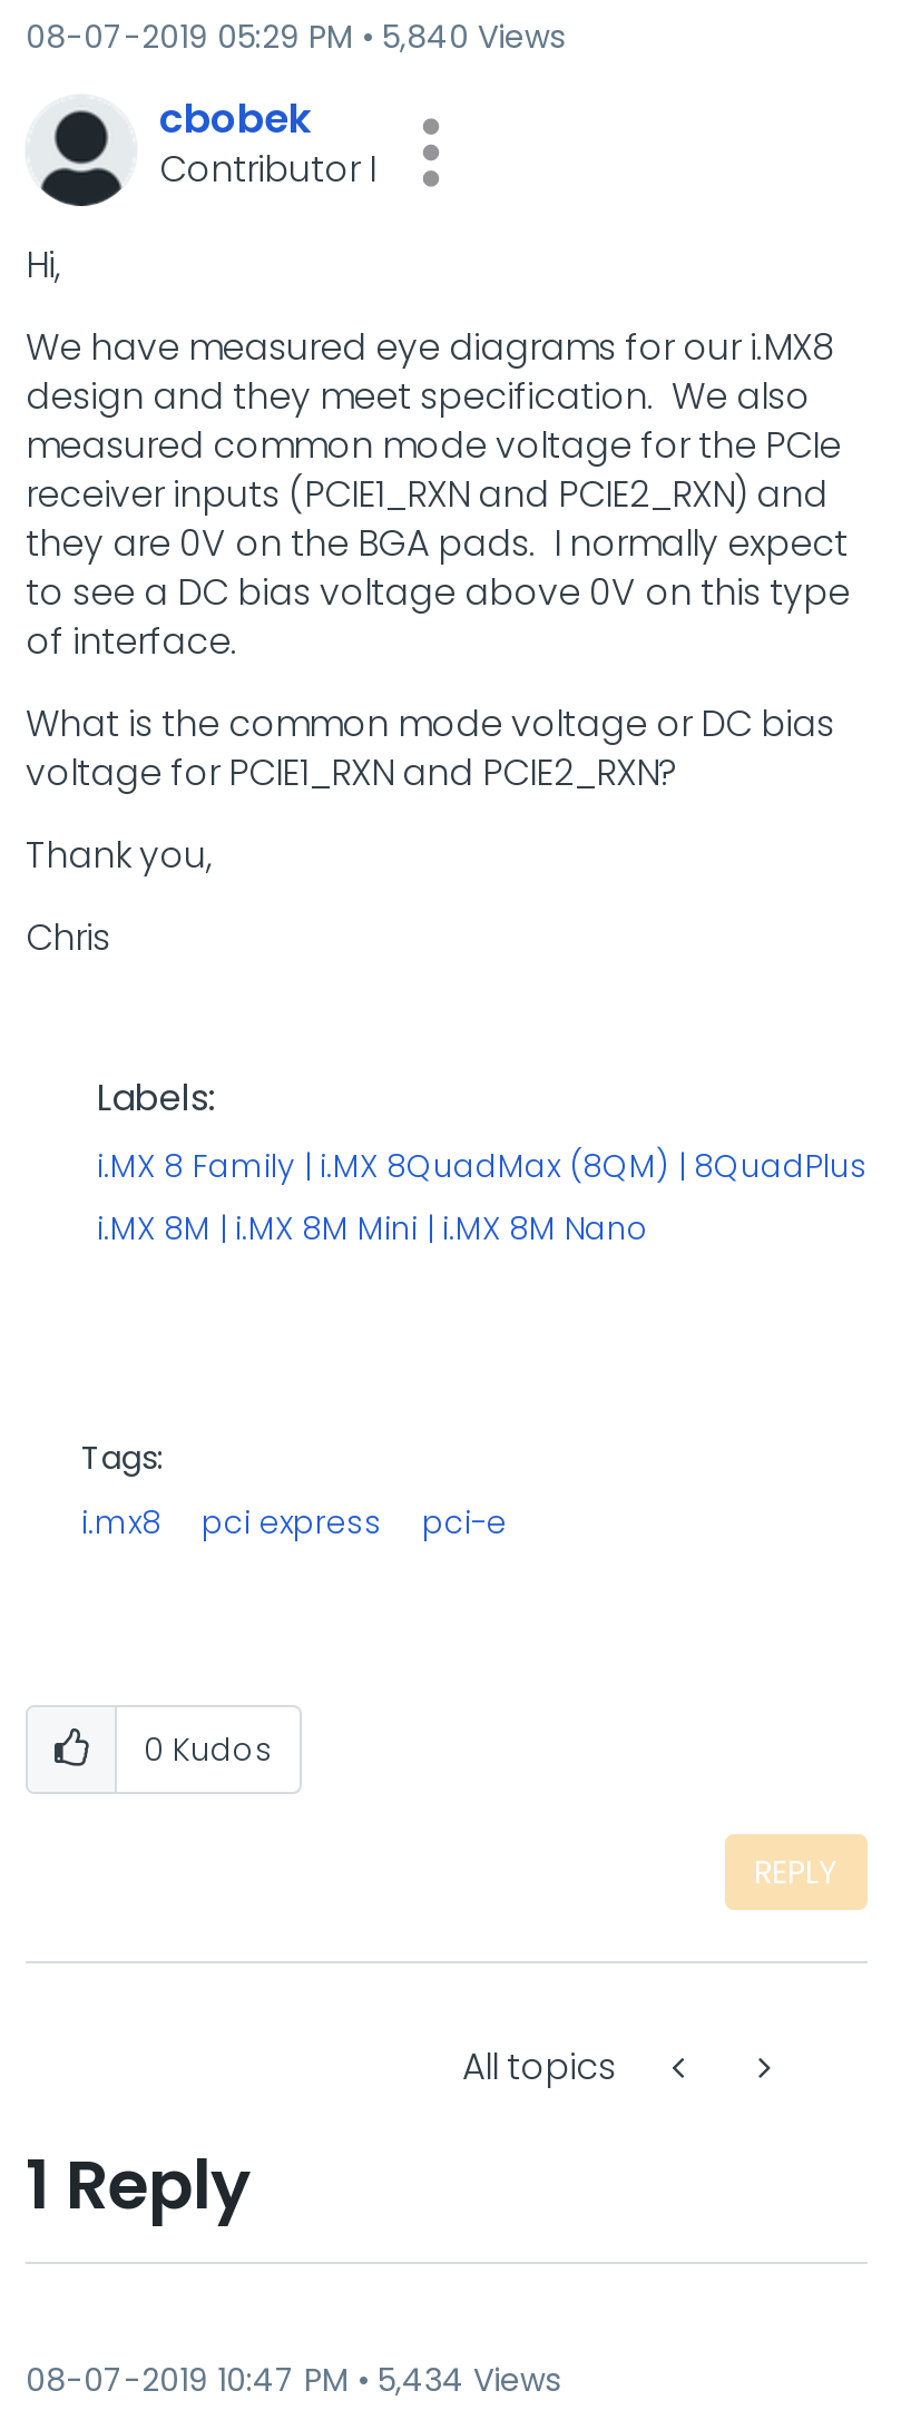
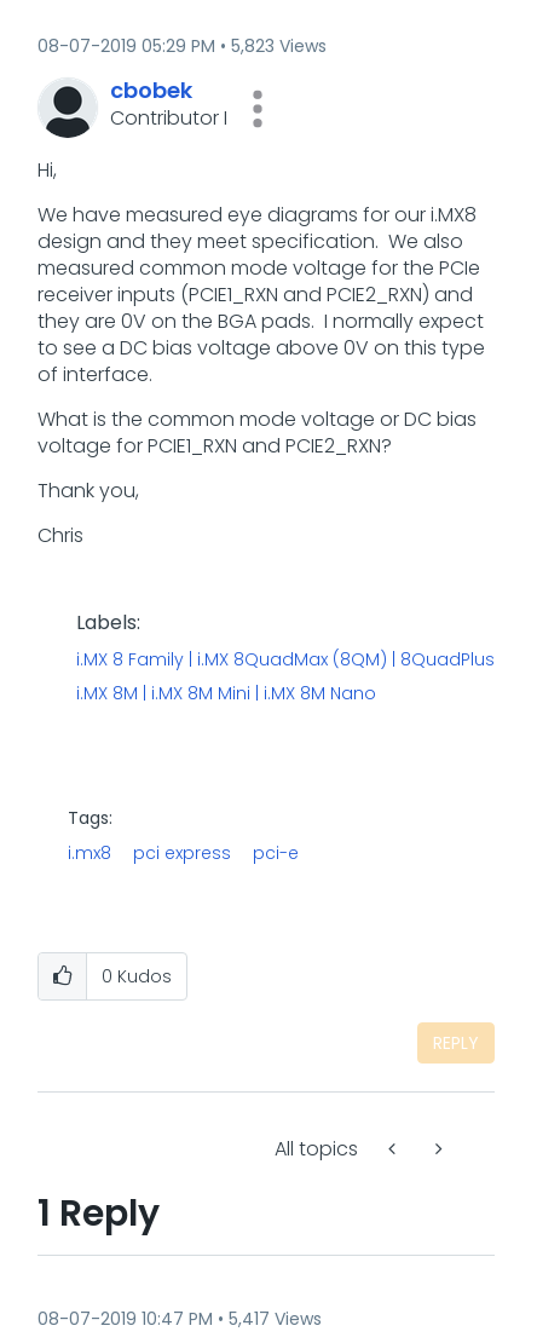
- 08-07-2019 05:29 PM 5,840 Views
+ 08-07-2019 05:29 PM 5,823 Views

- 08-07-2019 10:47 PM 5,434 Views
+ 08-07-2019 10:47 PM 5,417 Views
